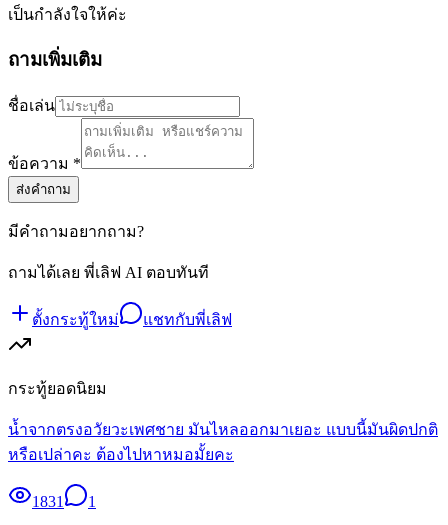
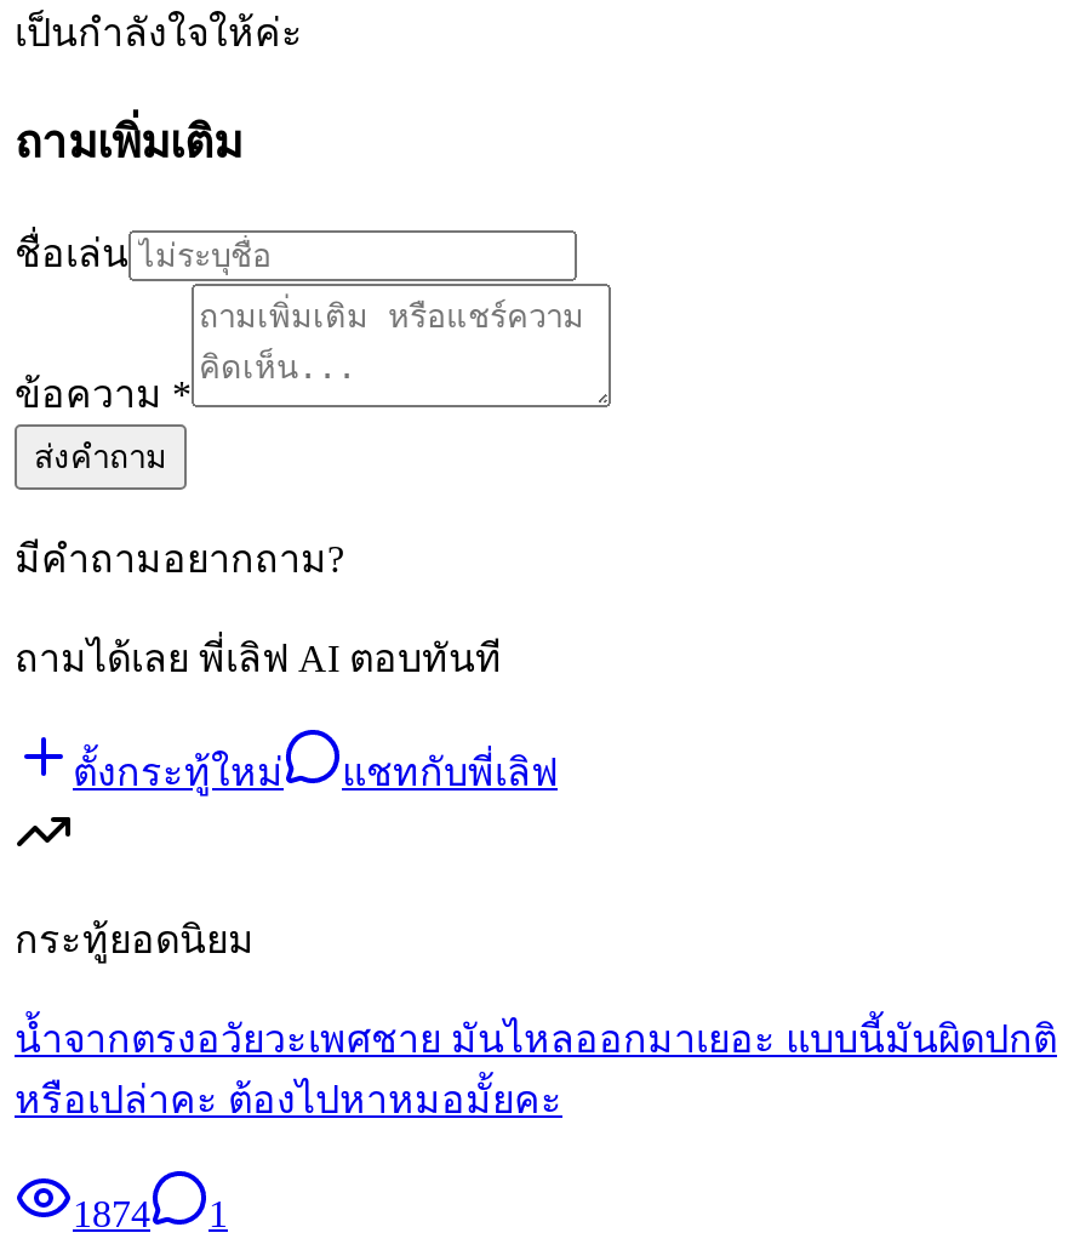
- 1831 1
+ 1874 1
